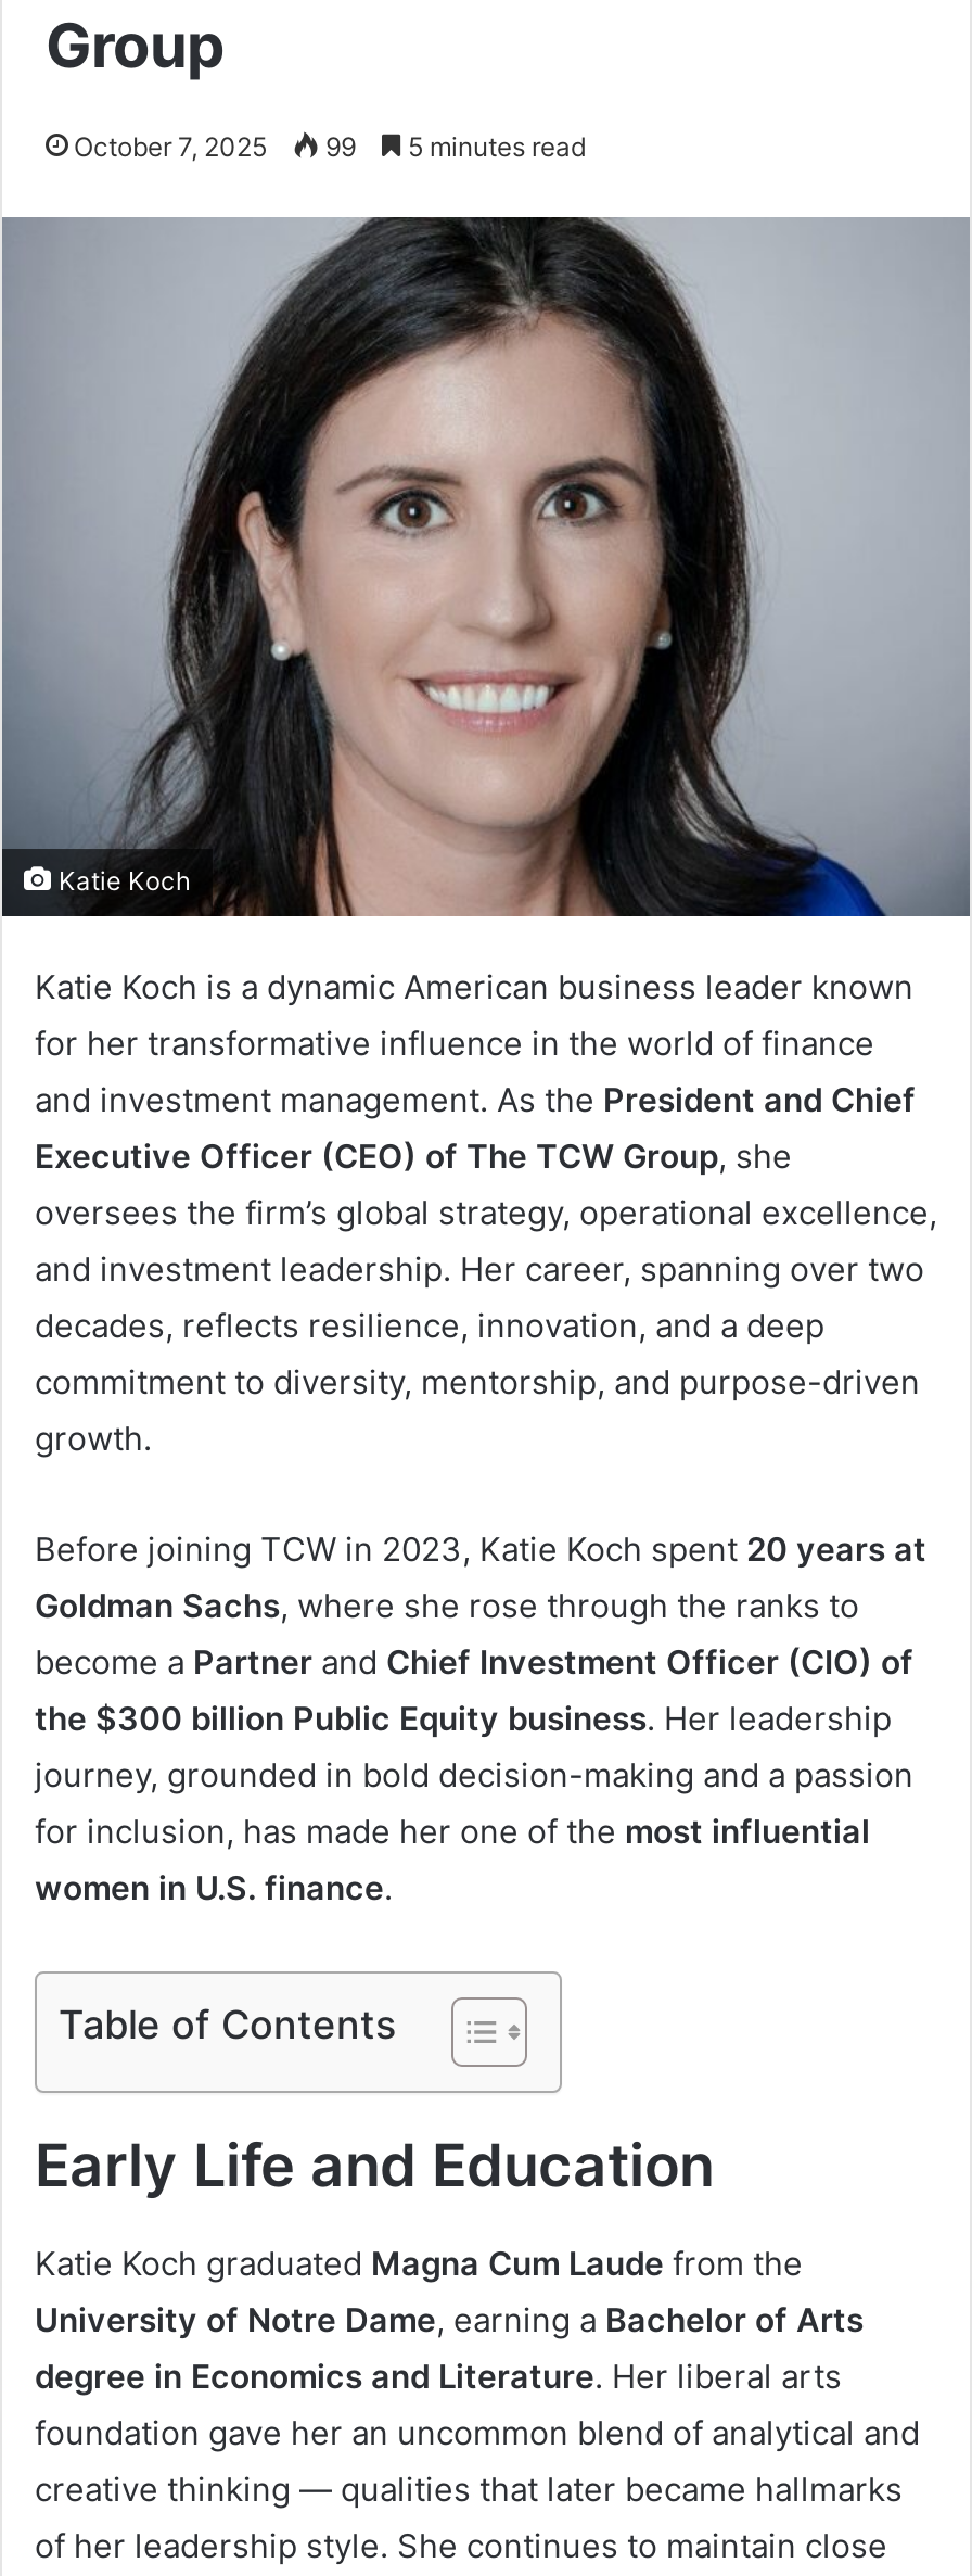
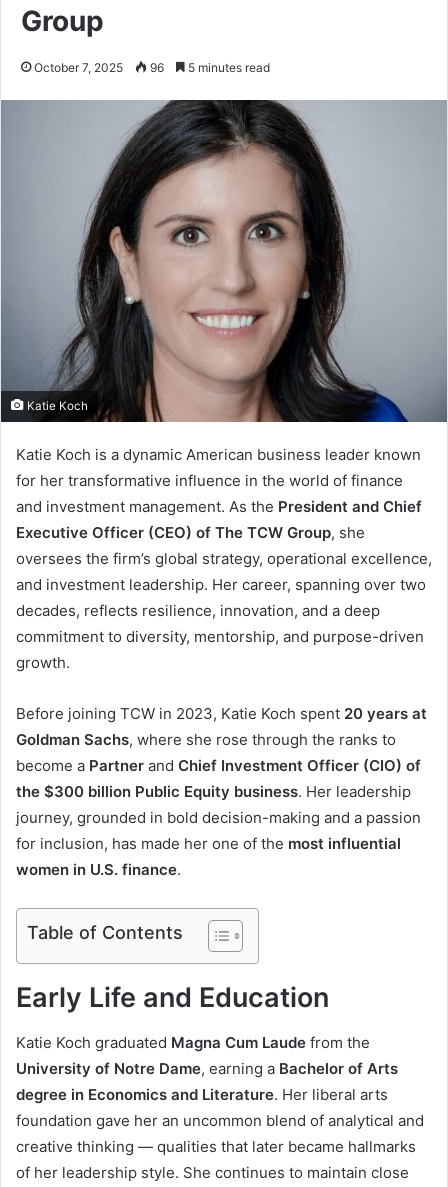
- October 7, 2025 99 5 minutes read
+ October 7, 2025 96 5 minutes read
